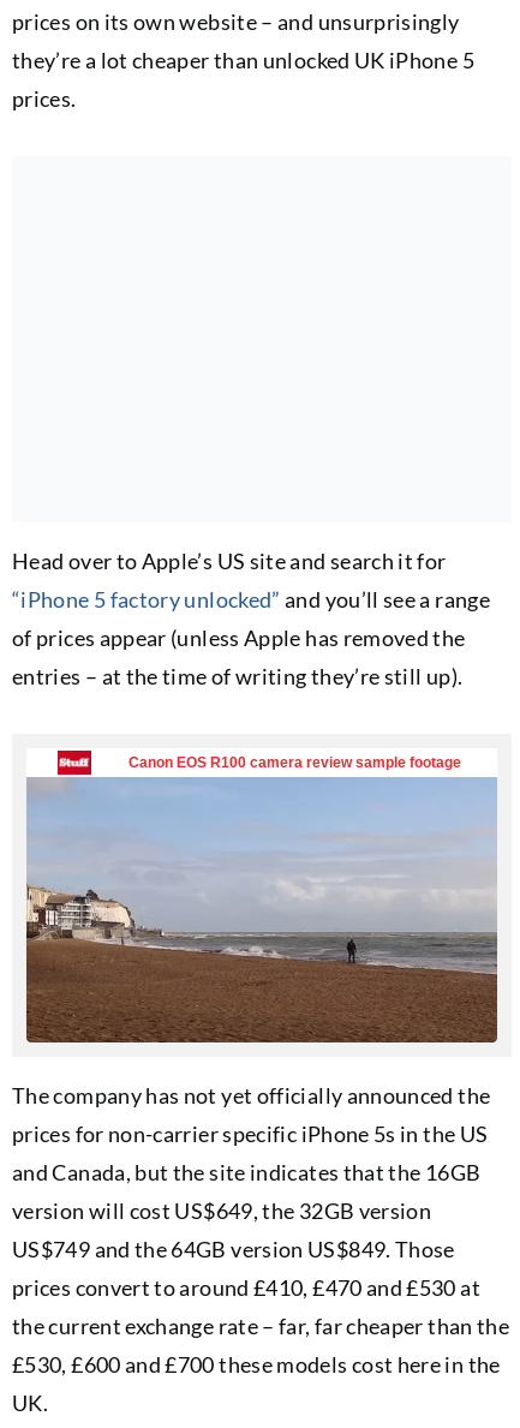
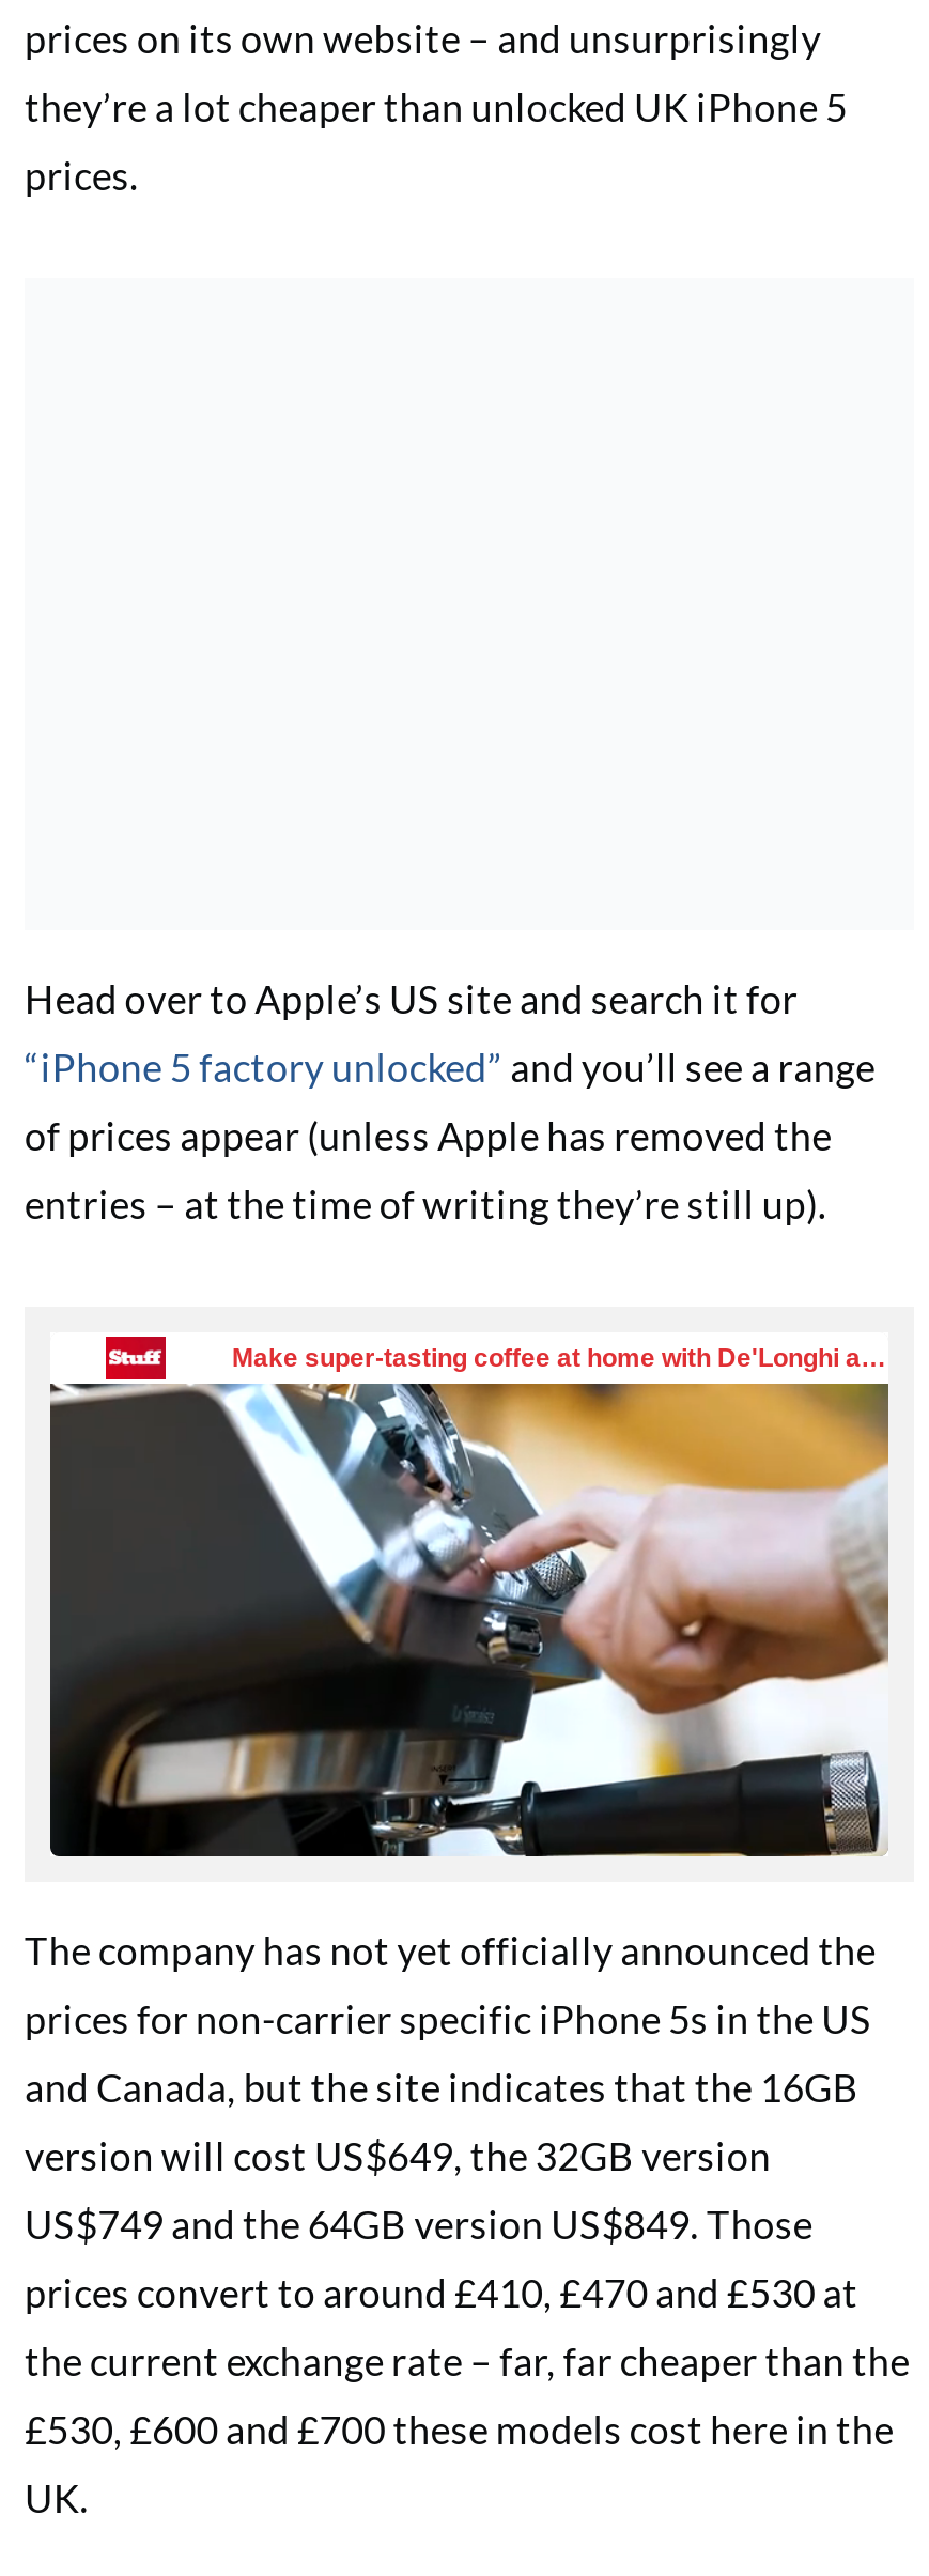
- [image]
+ [image]
